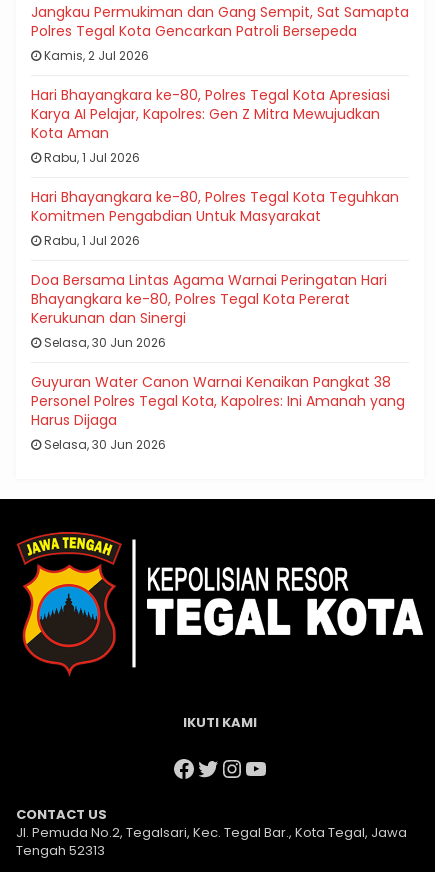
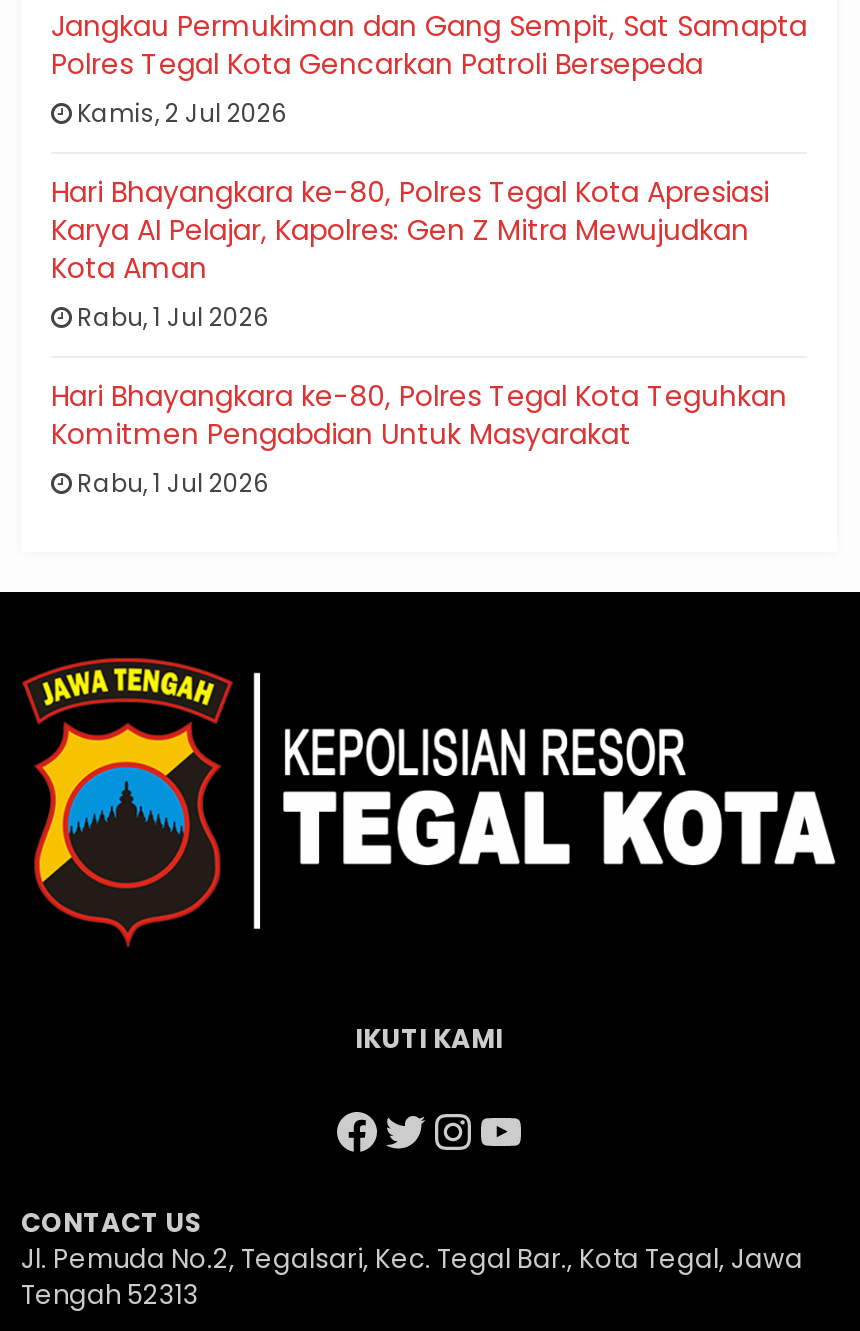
- Doa Bersama Lintas Agama Warnai Peringatan Hari
- Bhayangkara ke-80, Polres Tegal Kota Pererat
- Kerukunan dan Sinergi
- Selasa, 30 Jun 2026
- Guyuran Water Canon Warnai Kenaikan Pangkat 38
- Personel Polres Tegal Kota, Kapolres: Ini Amanah yang
- Harus Dijaga
- Selasa, 30 Jun 2026
